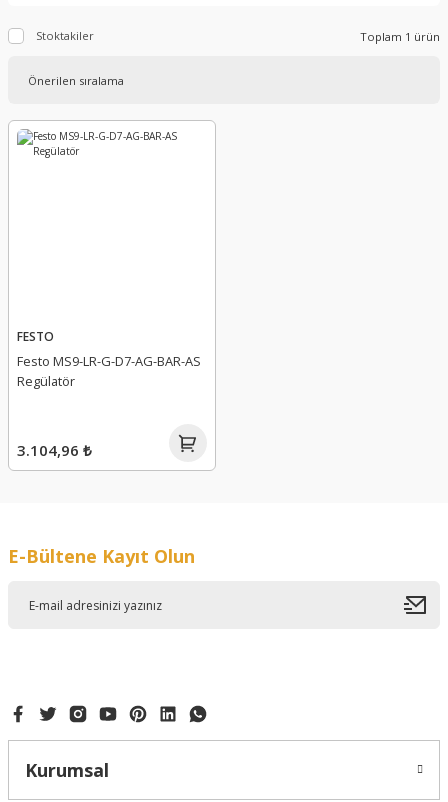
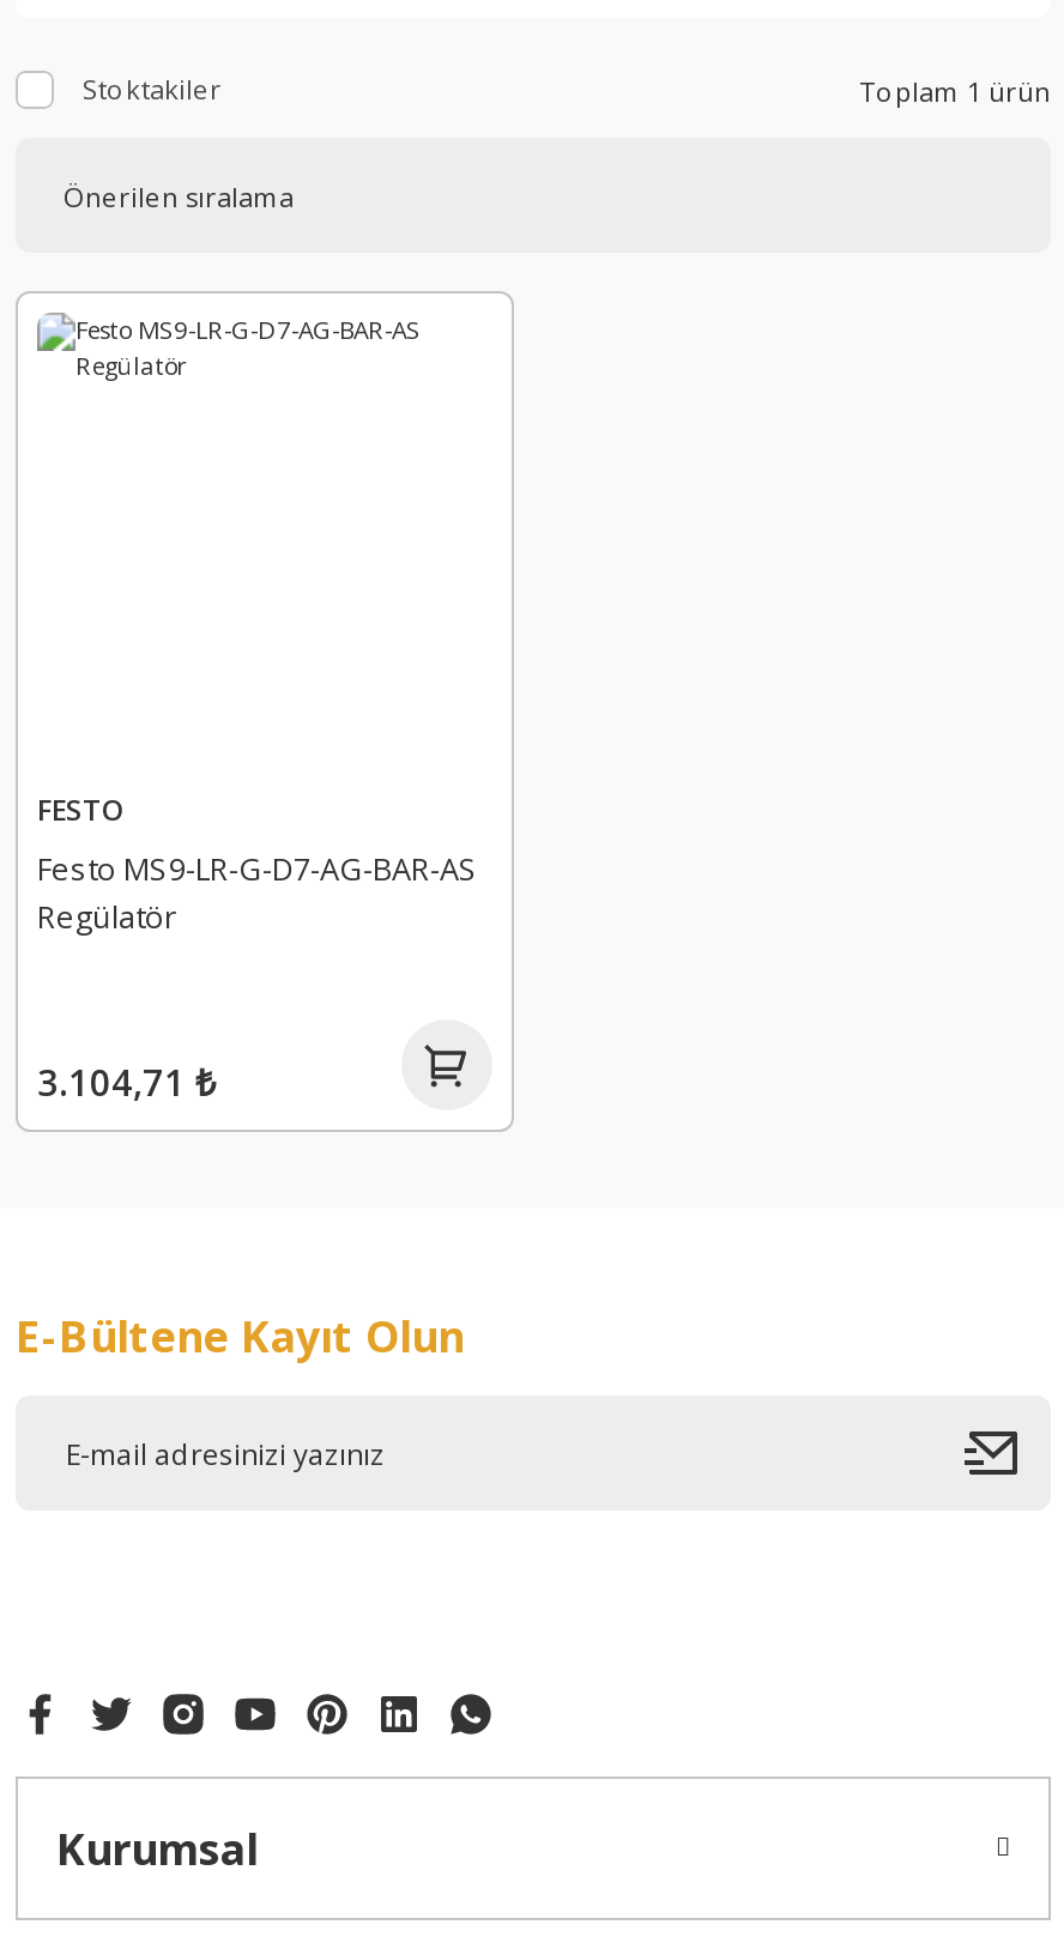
- 3.104,96 ₺
+ 3.104,71 ₺
